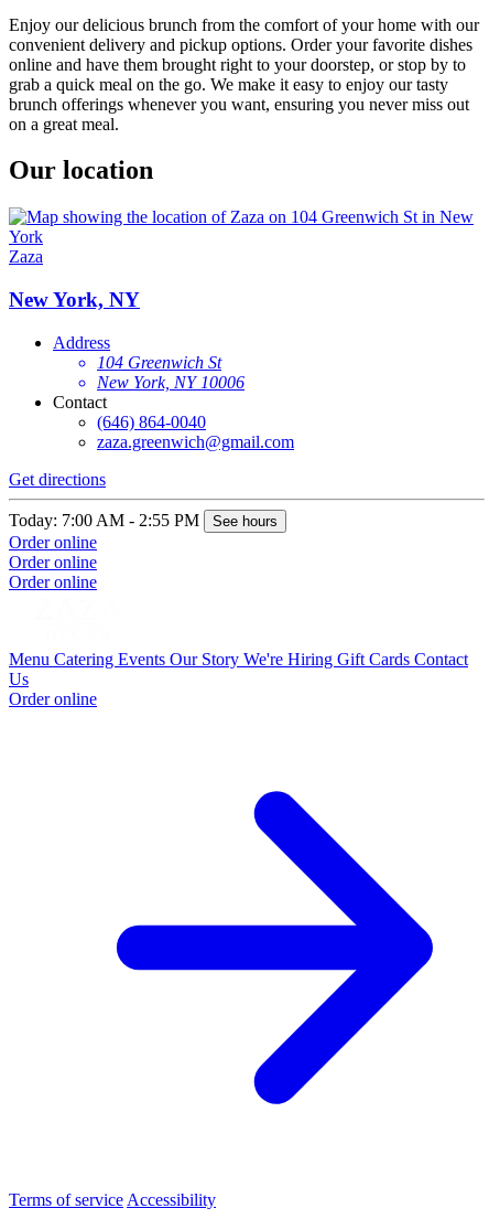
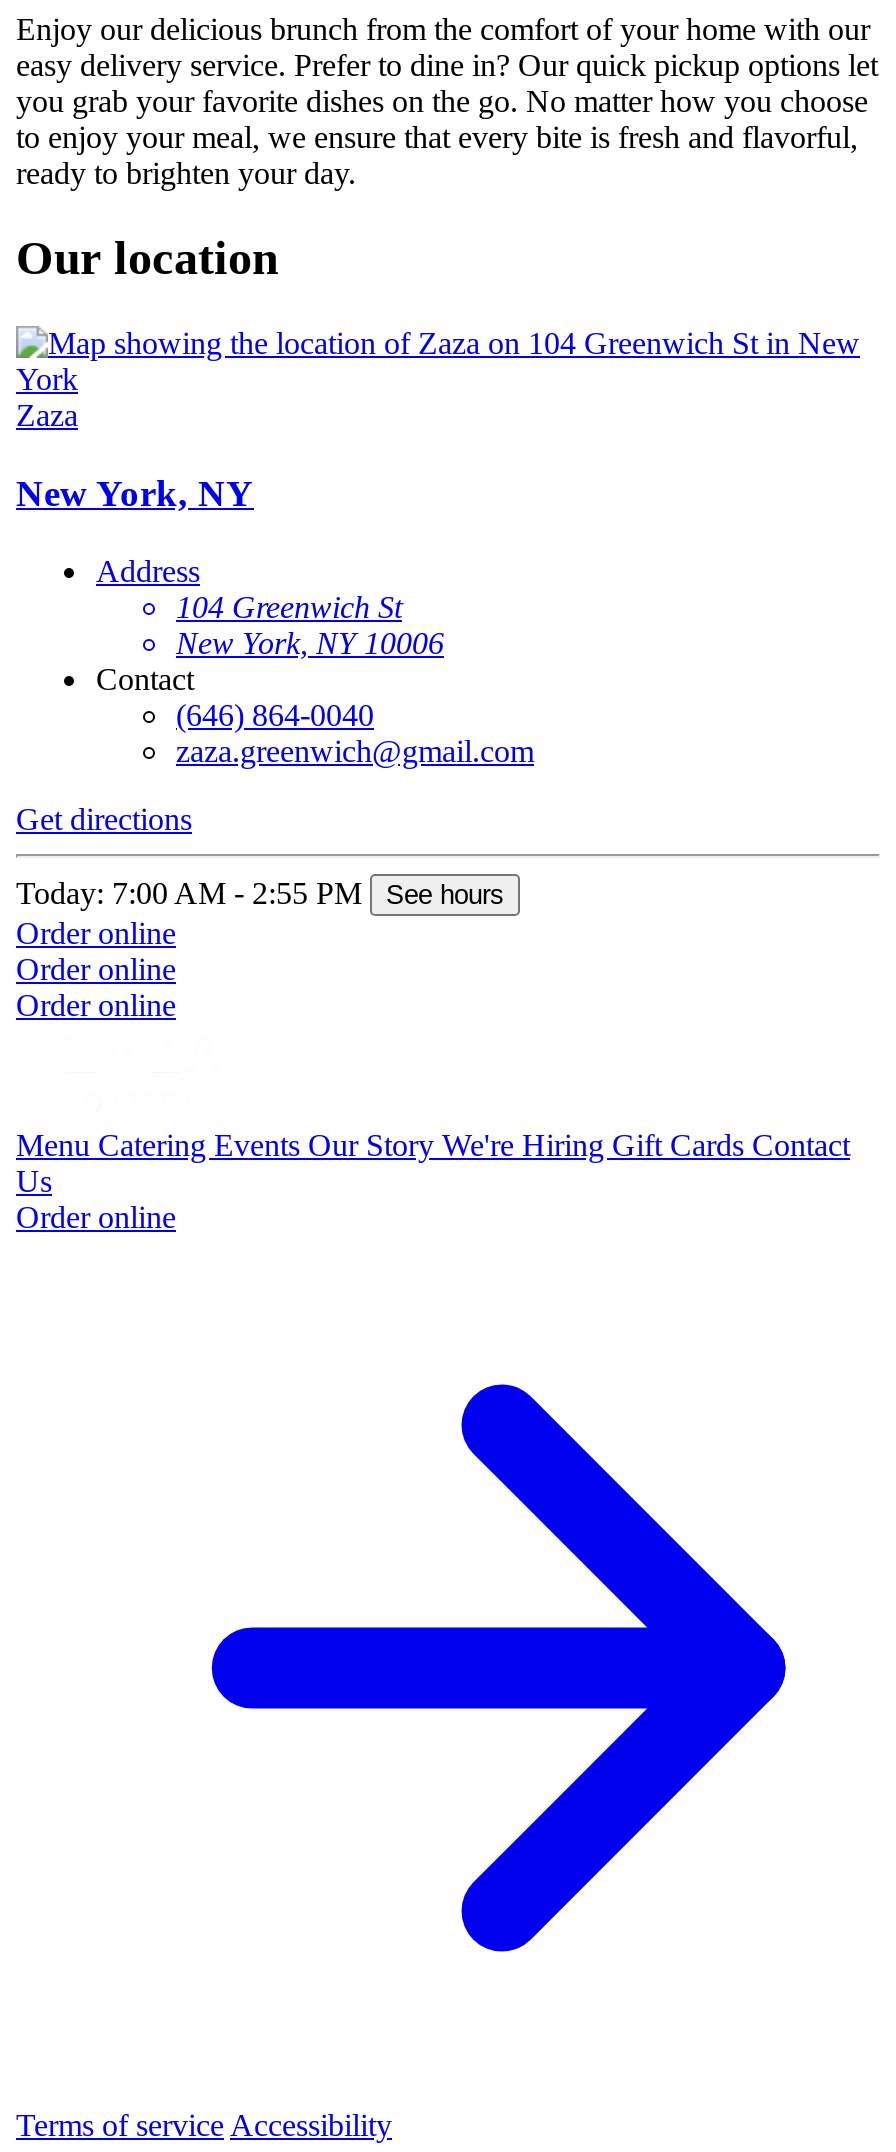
- convenient delivery and pickup options. Order your favorite dishes
- online and have them brought right to your doorstep, or stop by to
- grab a quick meal on the go. We make it easy to enjoy our tasty
- brunch offerings whenever you want, ensuring you never miss out
- on a great meal.
+ easy delivery service. Prefer to dine in? Our quick pickup options let
+ you grab your favorite dishes on the go. No matter how you choose
+ to enjoy your meal, we ensure that every bite is fresh and flavorful,
+ ready to brighten your day.
